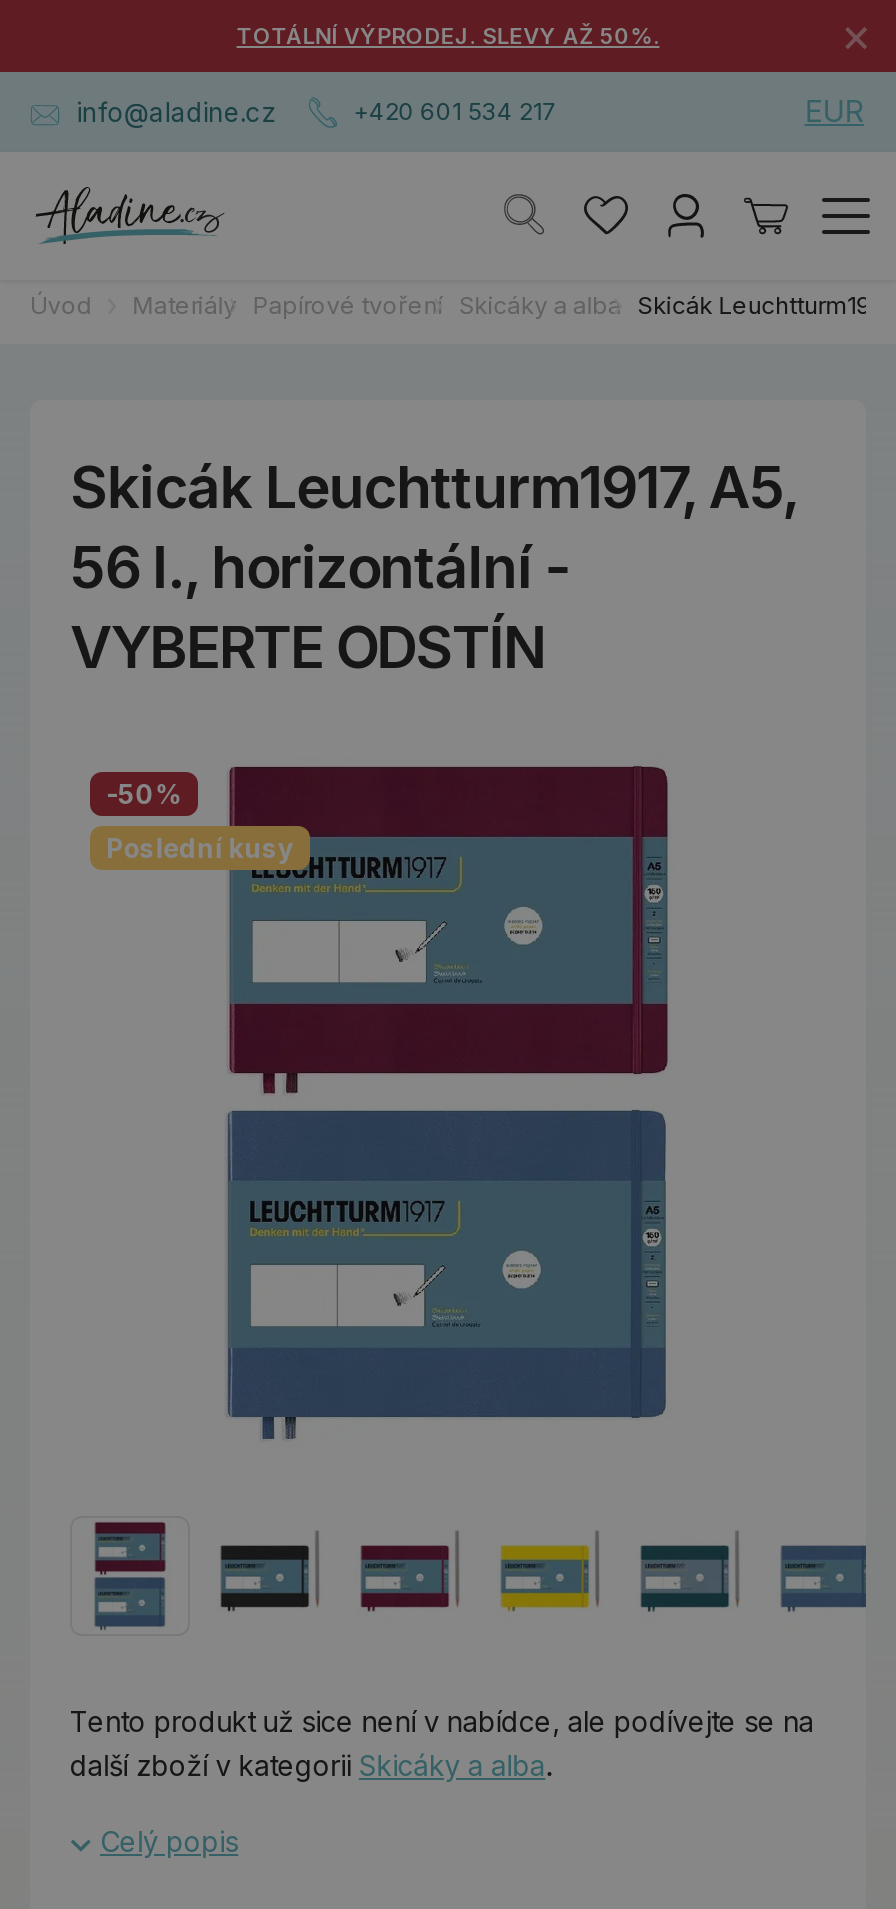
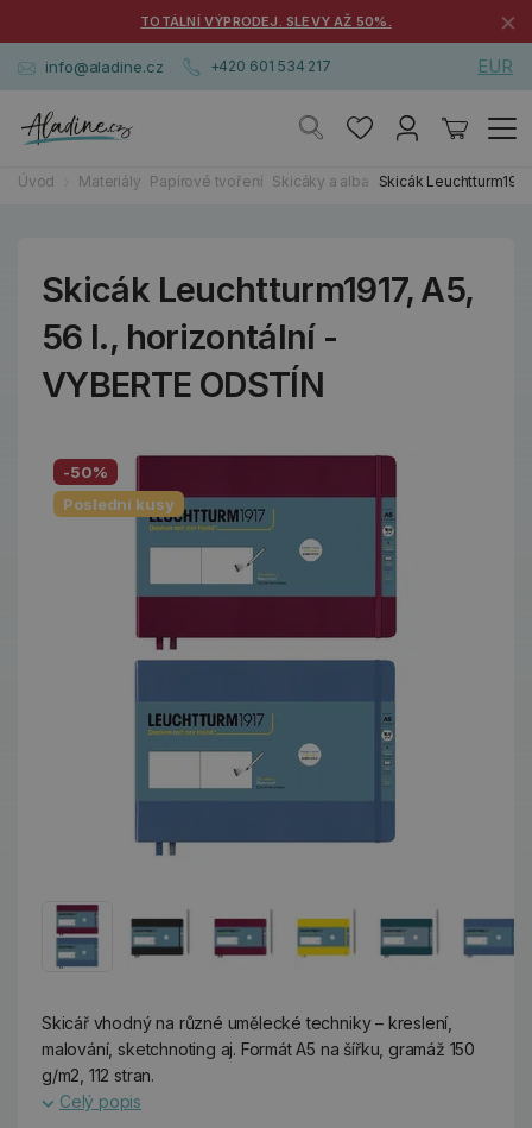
- Tento produkt už sice není v nabídce, ale podívejte se na
- další zboží v kategorii Skicáky a alba.
+ Skicář vhodný na různé umělecké techniky – kreslení,
+ malování, sketchnoting aj. Formát A5 na šířku, gramáž 150
+ g/m2, 112 stran.
